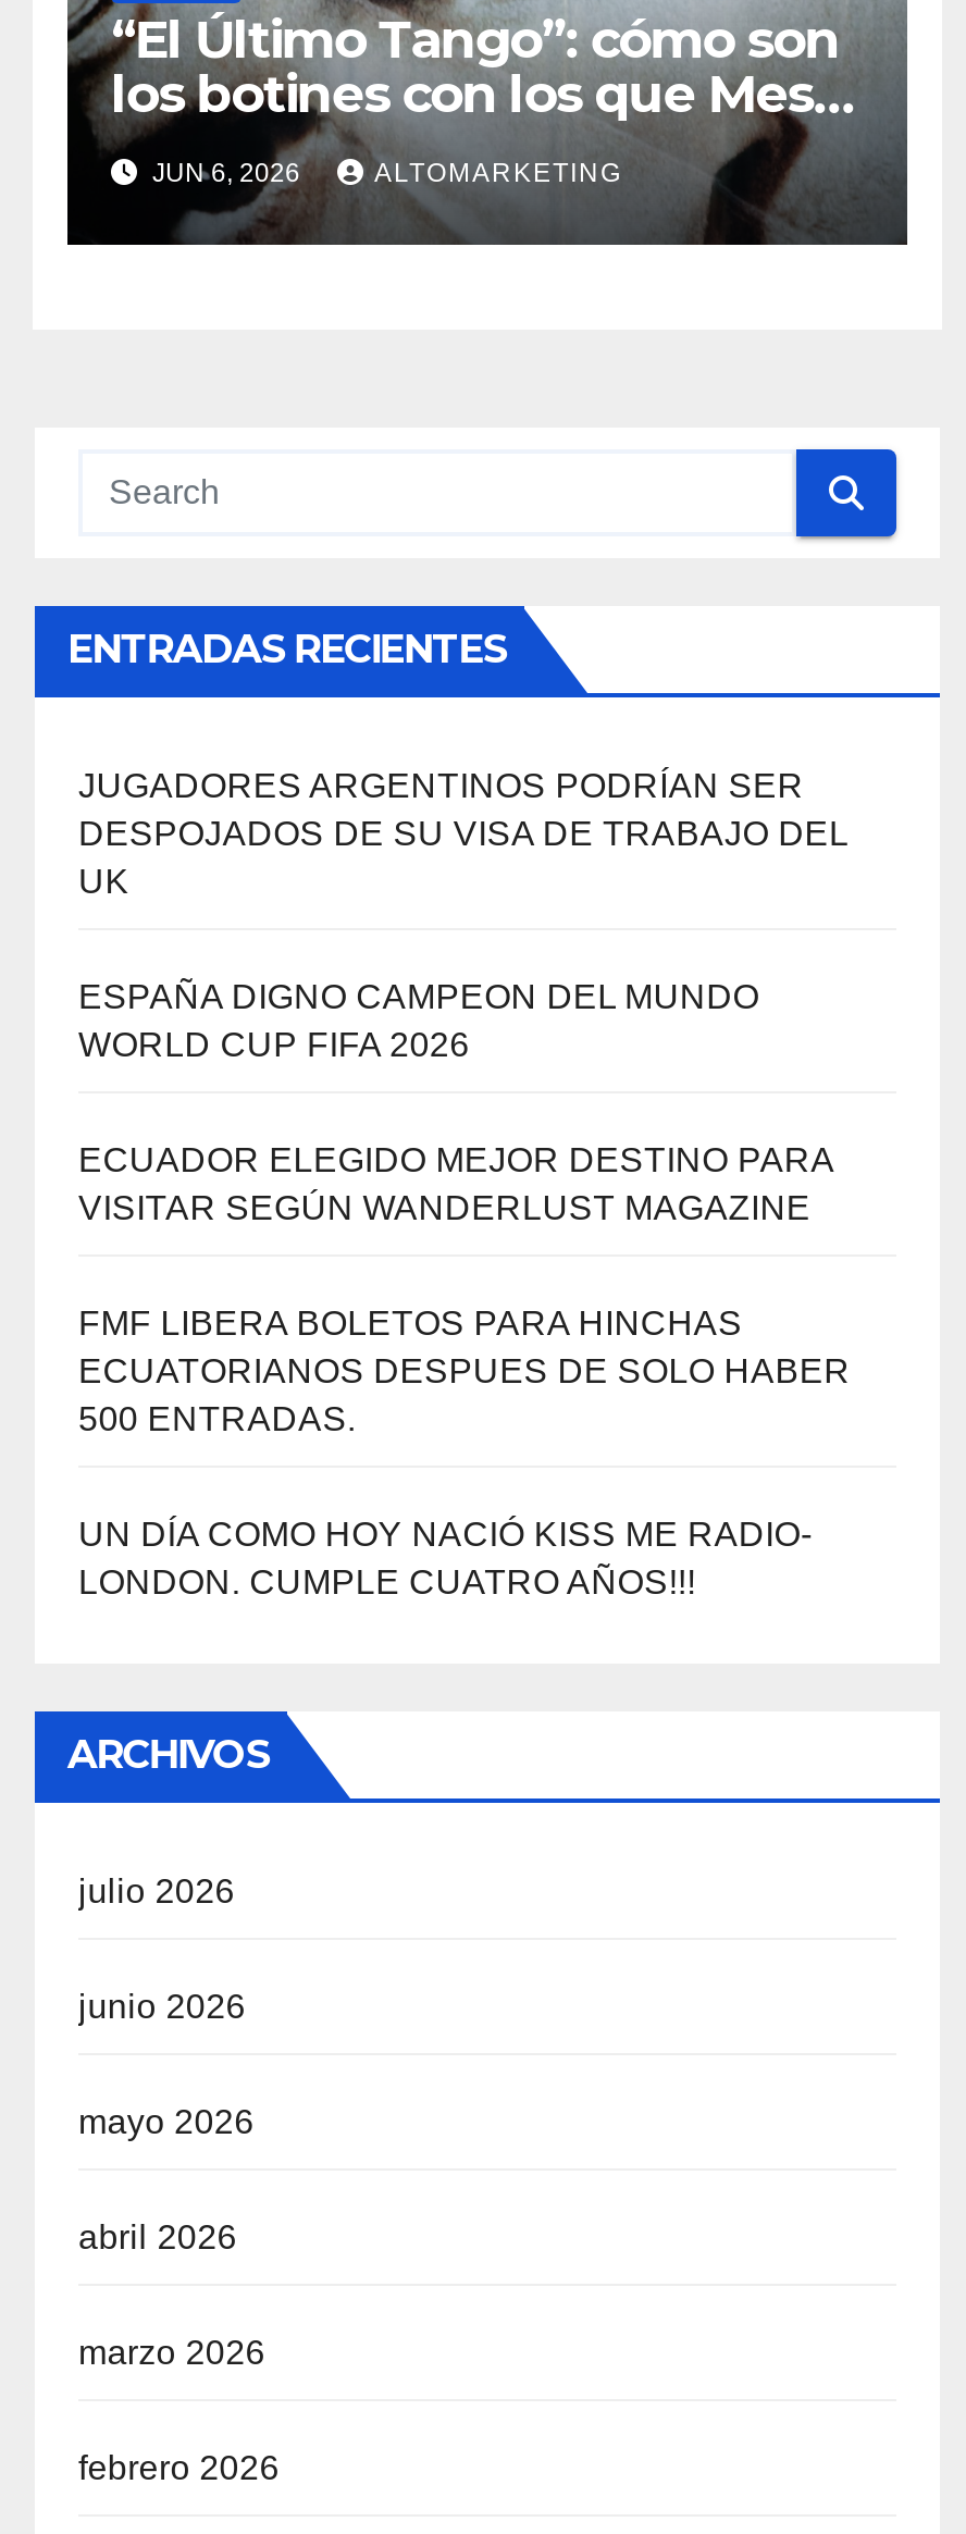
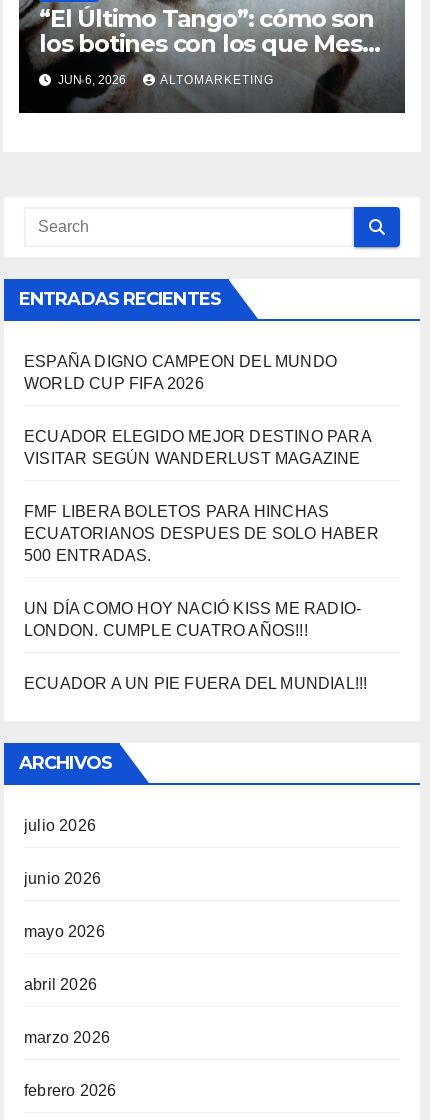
- JUGADORES ARGENTINOS PODRÍAN SER
- DESPOJADOS DE SU VISA DE TRABAJO DEL
- UK

moved up: ESPAÑA DIGNO CAMPEON DEL MUNDO | WORLD CUP FIFA 2026 | ECUADOR ELEGIDO MEJOR DESTINO PARA | ... | UN DÍA COMO HOY NACIÓ KISS ME RADIO- | LONDON. CUMPLE CUATRO AÑOS!!!

+ ECUADOR A UN PIE FUERA DEL MUNDIAL!!!
